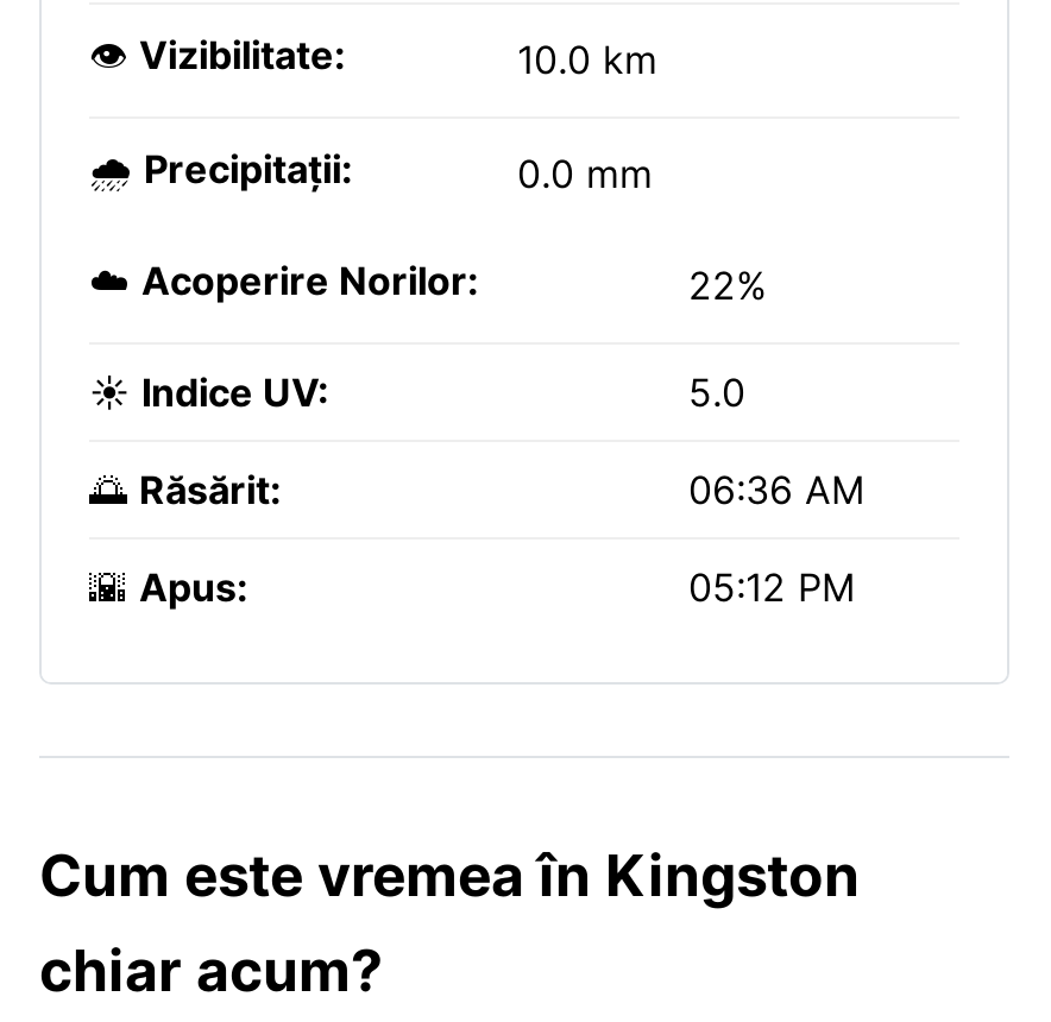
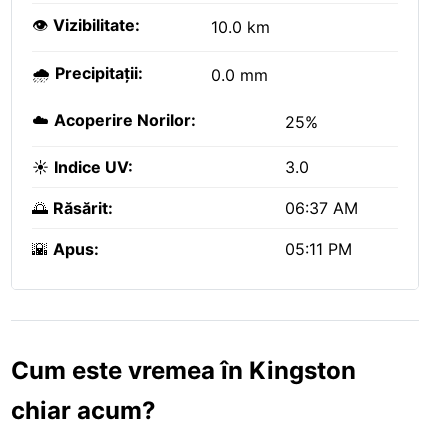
- 22%
+ 25%

- 5.0
+ 3.0

- 06:36 AM
+ 06:37 AM

- 05:12 PM
+ 05:11 PM
